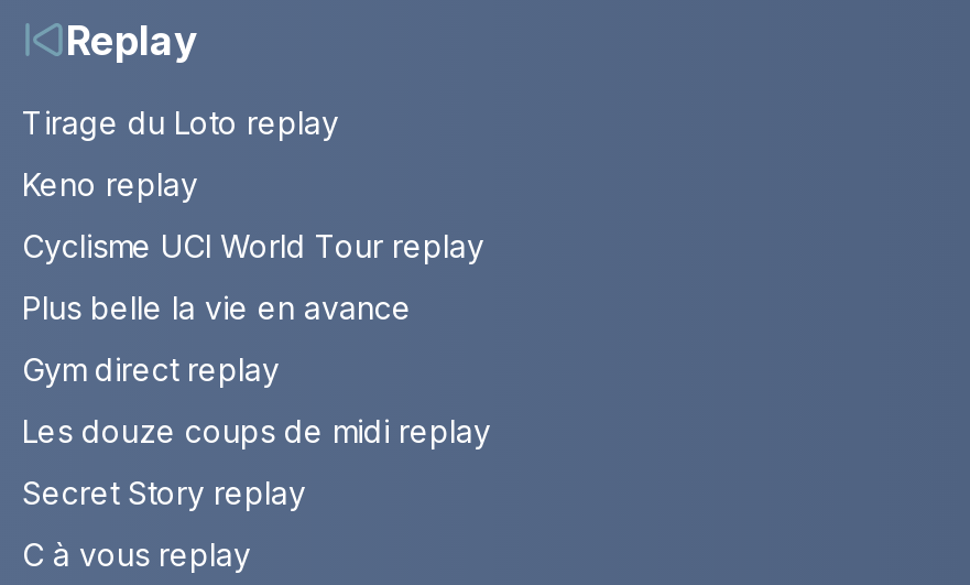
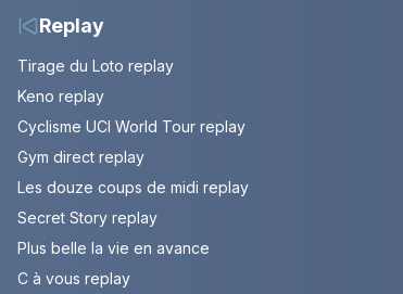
moved down: Plus belle la vie en avance

moved up: Gym direct replay | Les douze coups de midi replay | Secret Story replay
